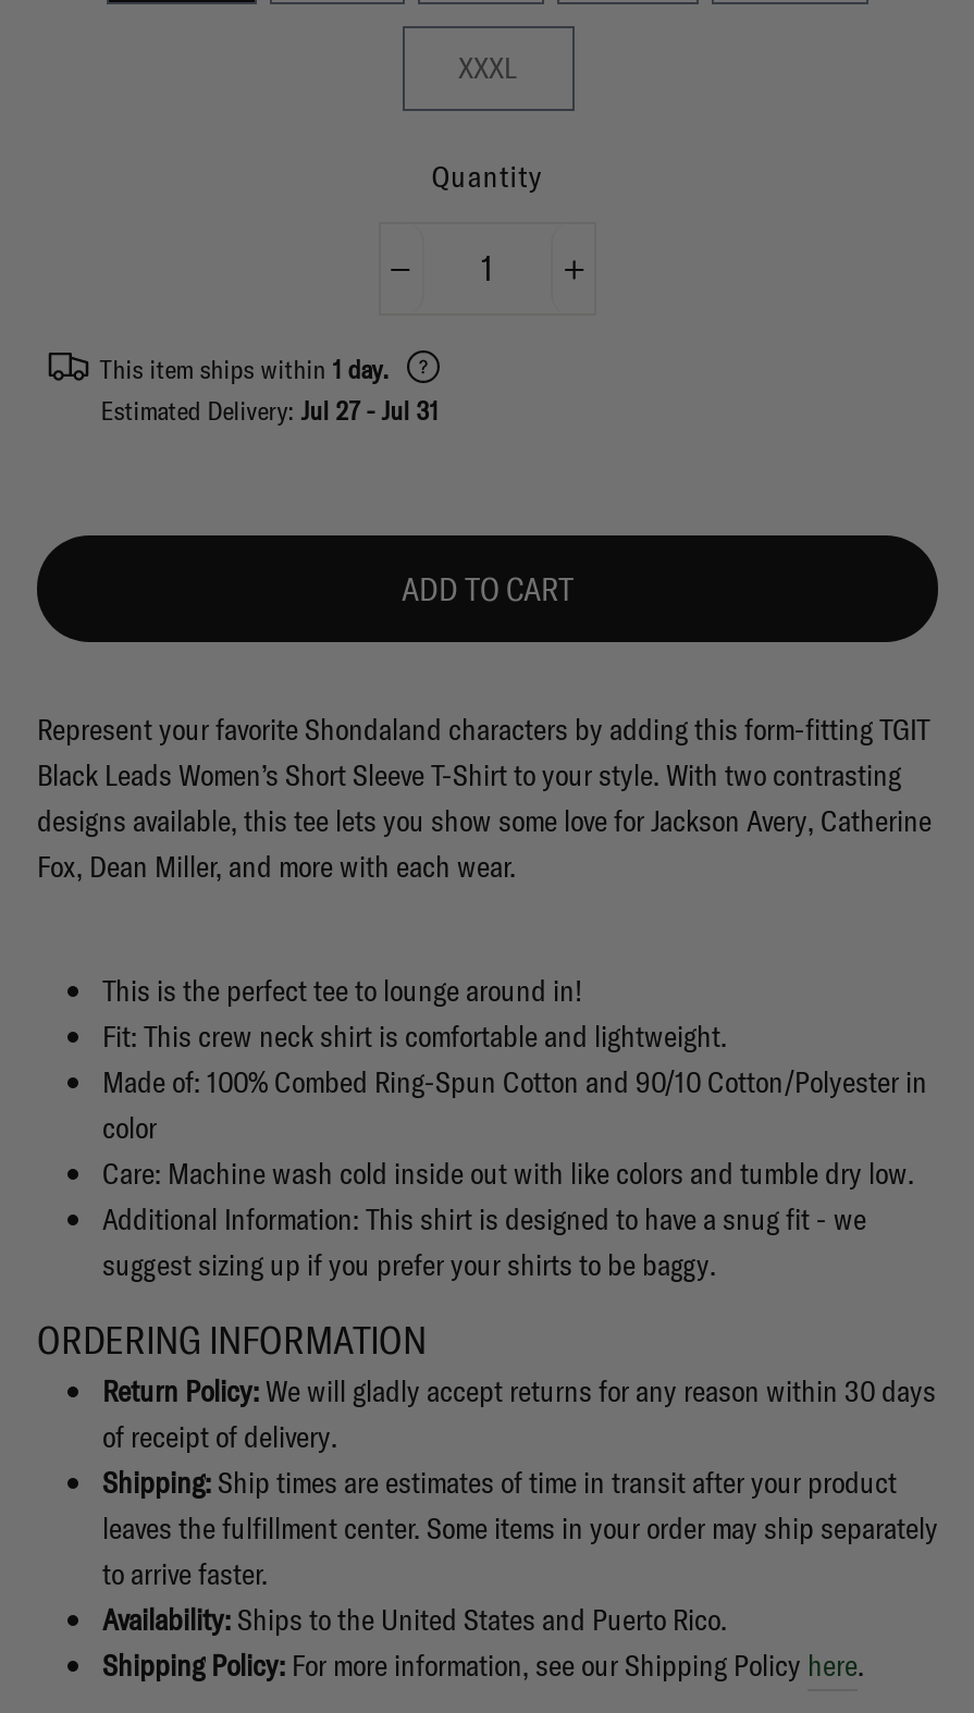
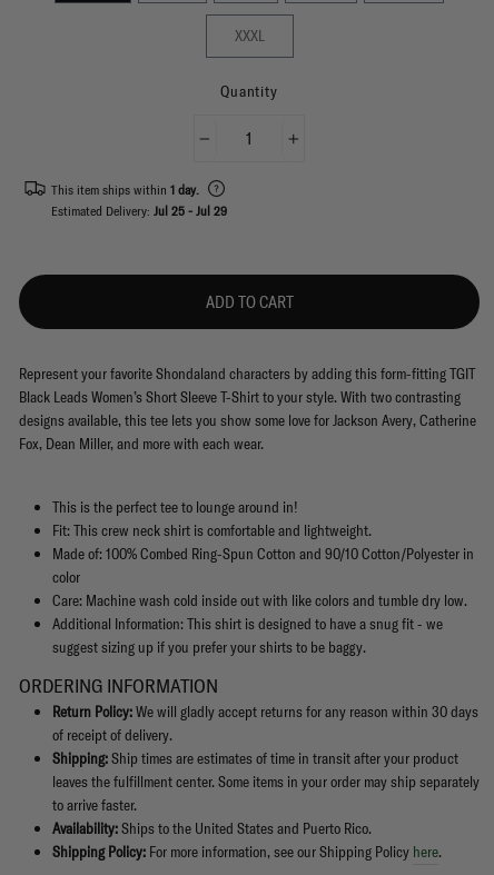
- Estimated Delivery: Jul 27 - Jul 31
+ Estimated Delivery: Jul 25 - Jul 29
